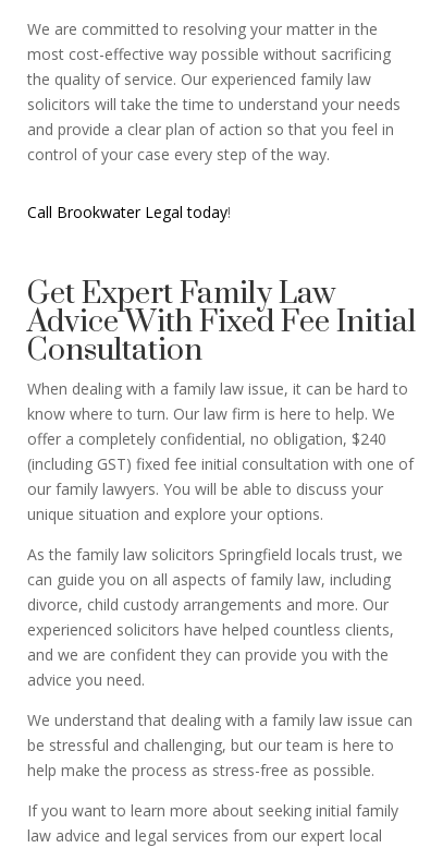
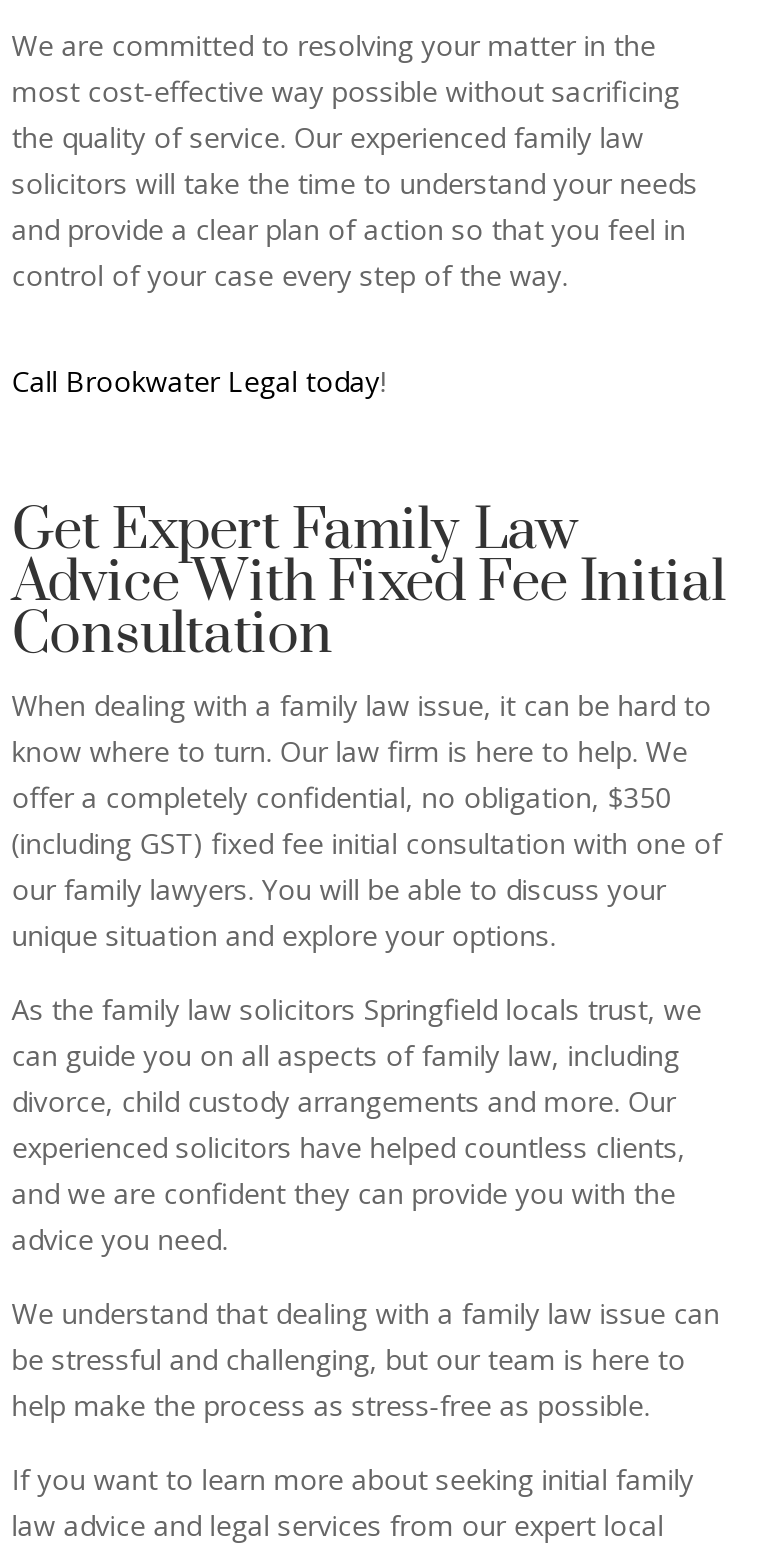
- offer a completely confidential, no obligation, $240
+ offer a completely confidential, no obligation, $350
